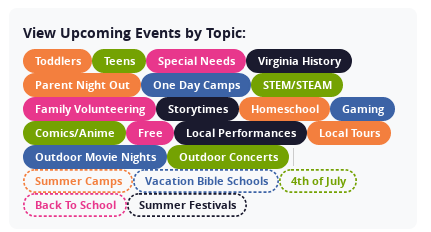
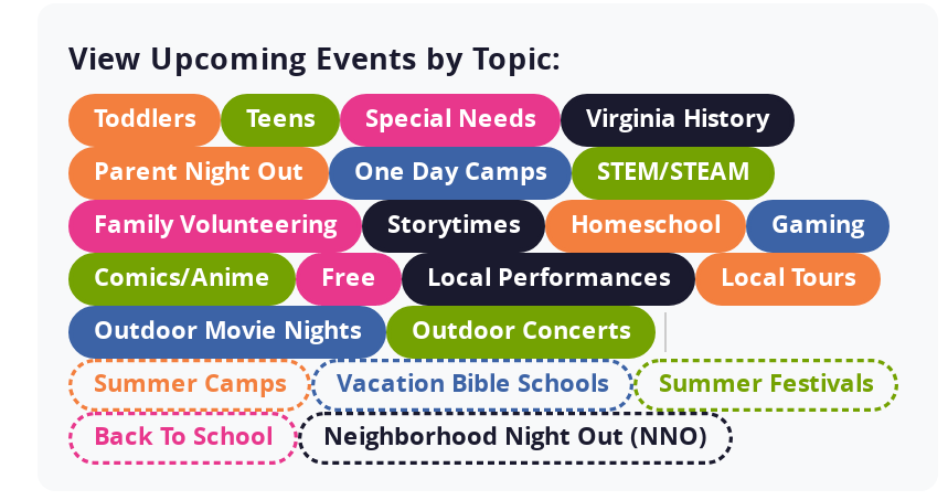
- 4th of July

moved up: Summer Festivals

+ Neighborhood Night Out (NNO)
